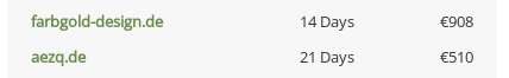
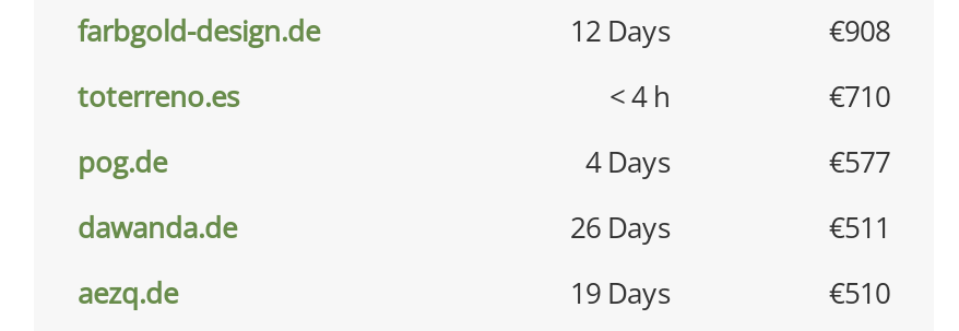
- 14 Days
+ 12 Days

+ toterreno.es
+ < 4 h
+ €710
+ pog.de
+ 4 Days
+ €577
+ dawanda.de
+ 26 Days
+ €511

- 21 Days
+ 19 Days
